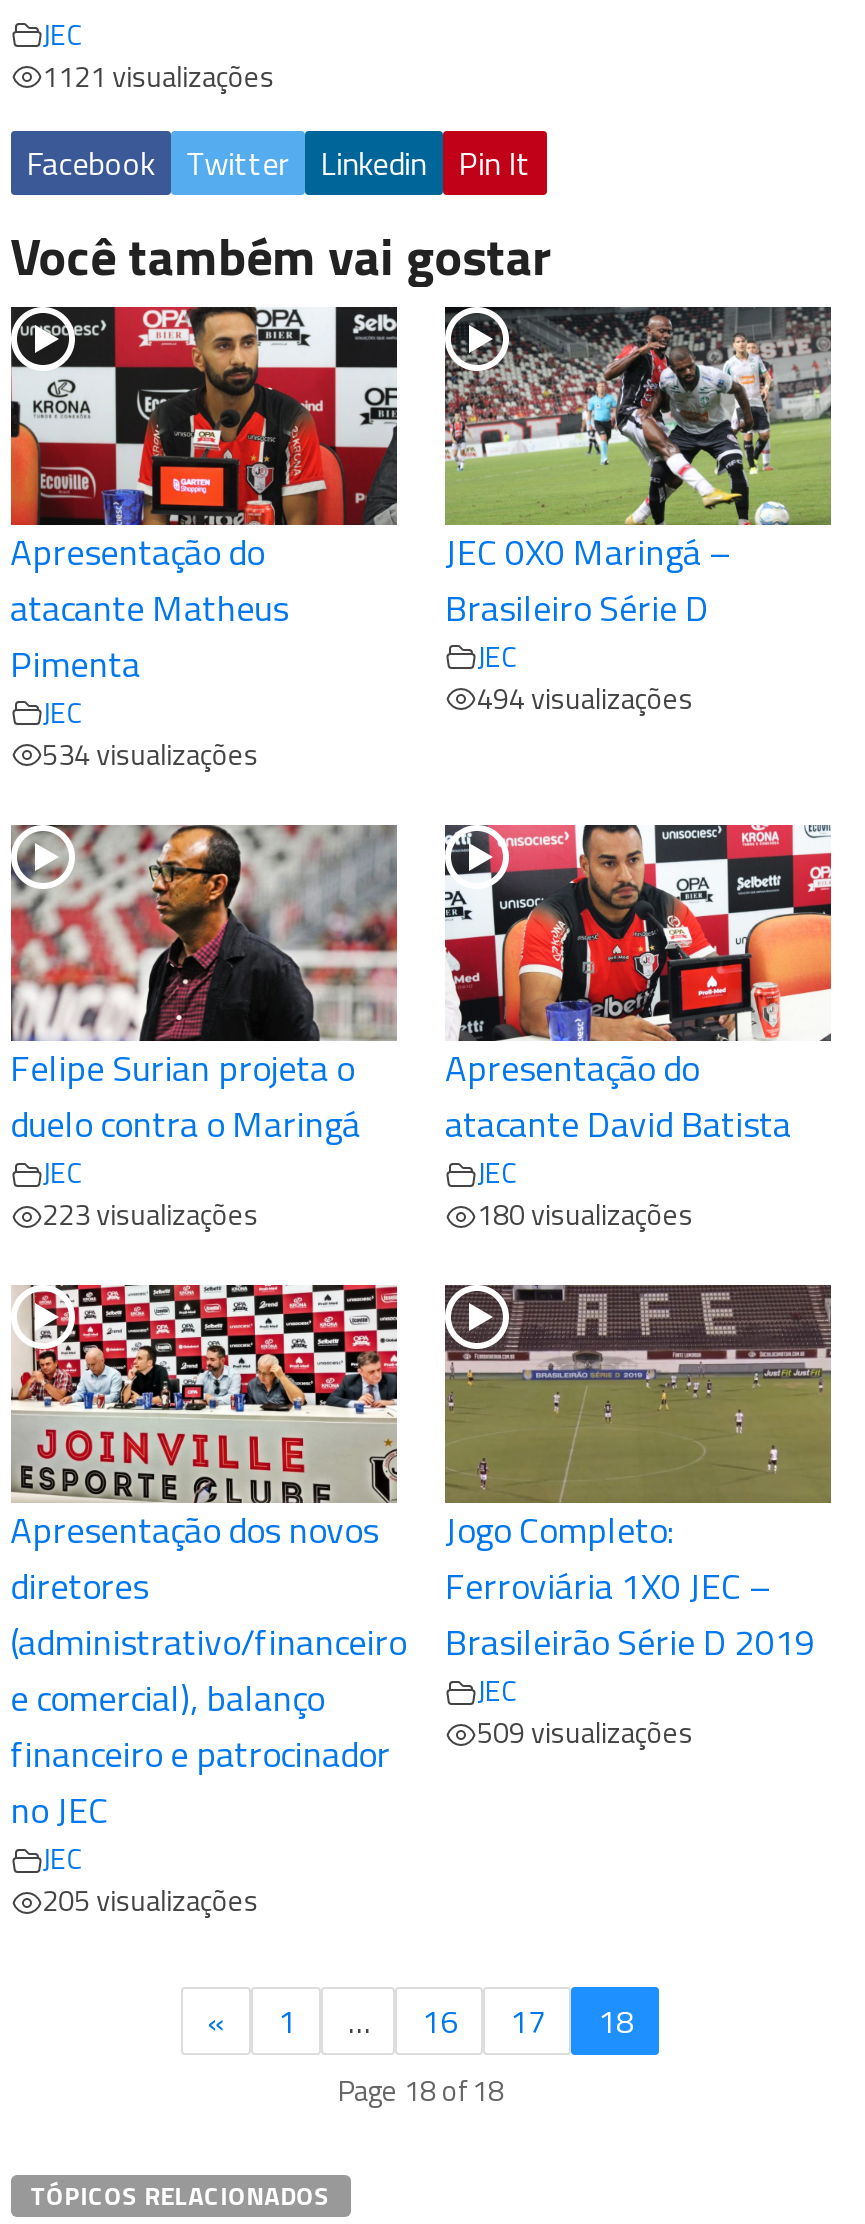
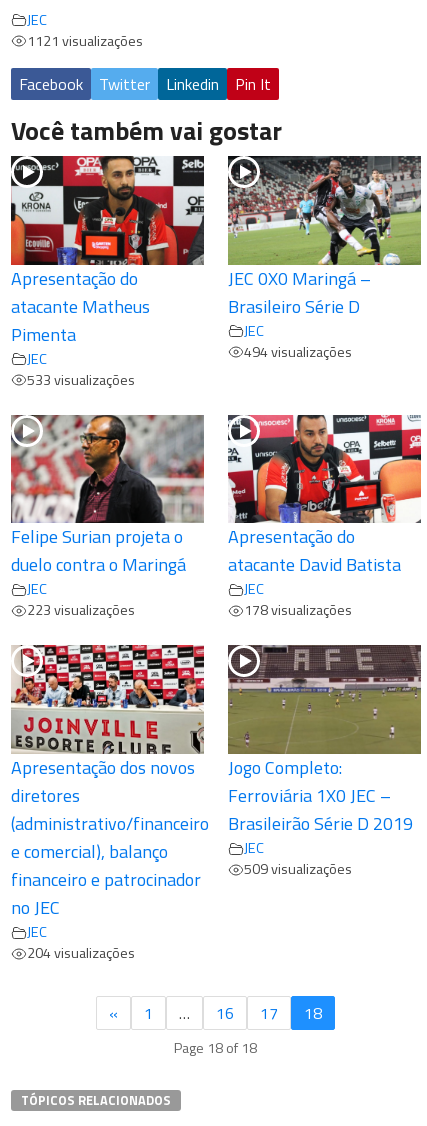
- 534 visualizações
+ 533 visualizações

- 180 visualizações
+ 178 visualizações

- 205 visualizações
+ 204 visualizações
